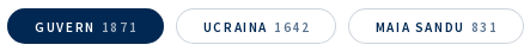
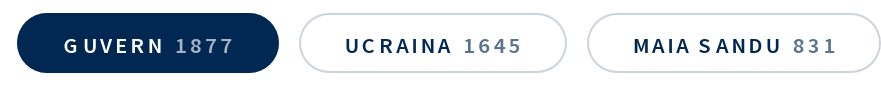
- GUVERN 1871
+ GUVERN 1877

- UCRAINA 1642
+ UCRAINA 1645
